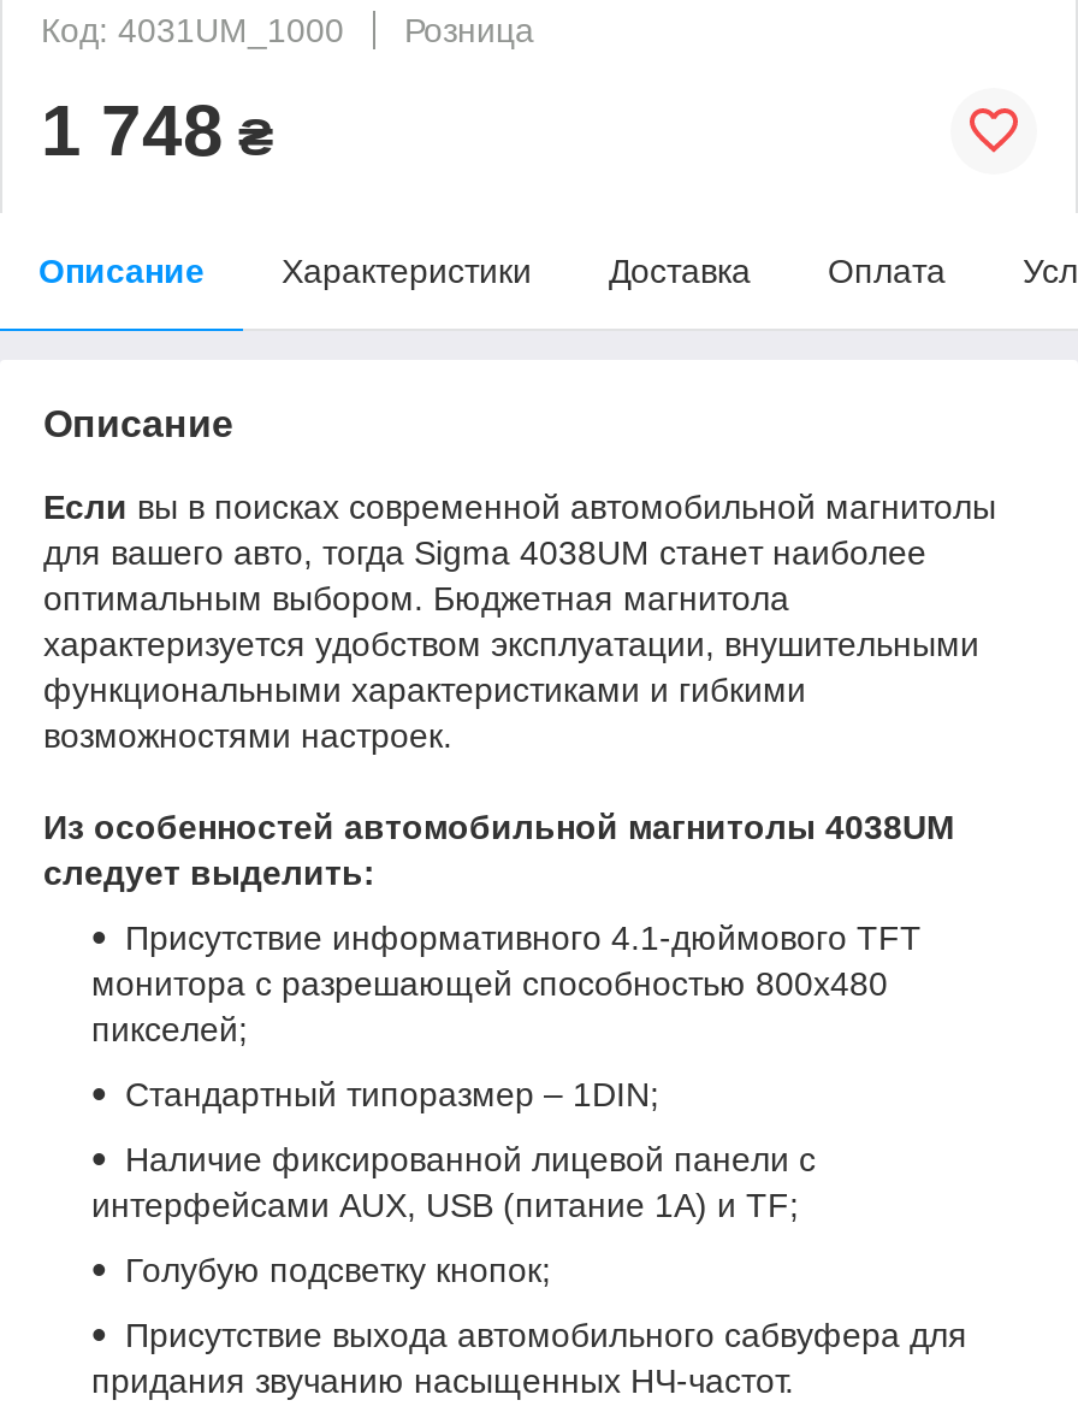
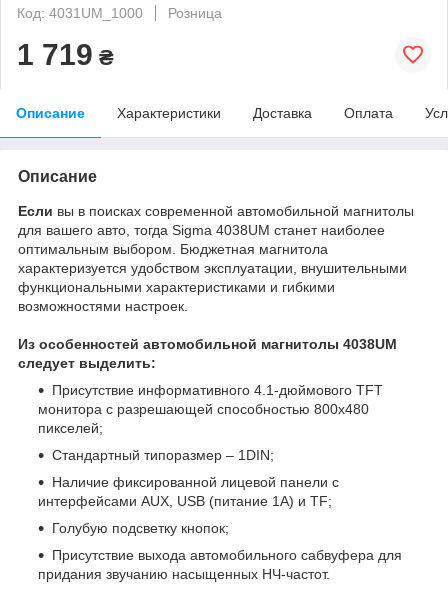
- 1 748 ₴
+ 1 719 ₴
